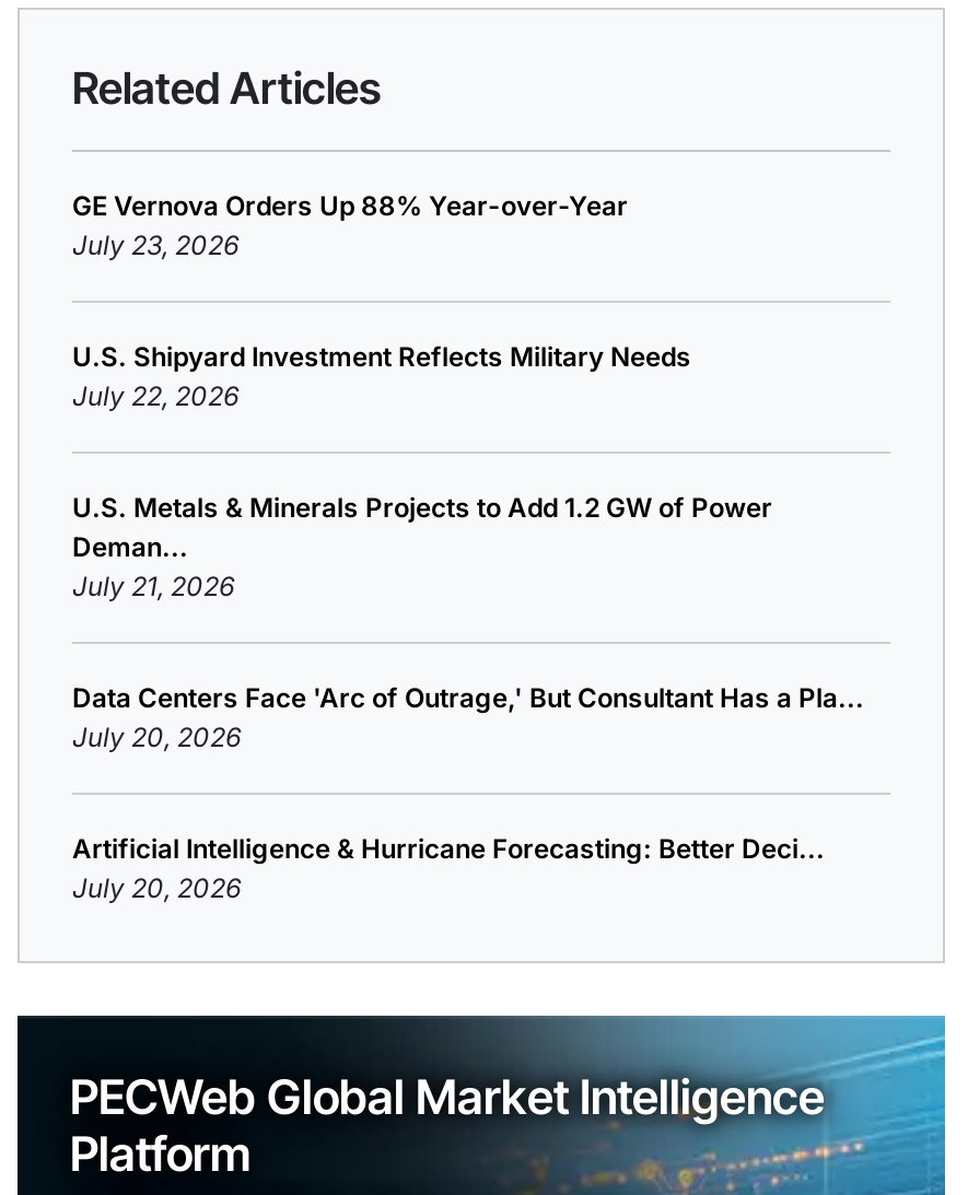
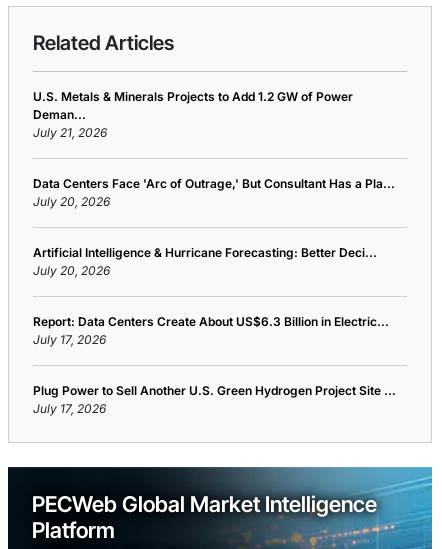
- GE Vernova Orders Up 88% Year-over-Year
- July 23, 2026
- U.S. Shipyard Investment Reflects Military Needs
- July 22, 2026

moved up: U.S. Metals & Minerals Projects to Add 1.2 GW of Power | Deman... | July 21, 2026 | Data Centers Face 'Arc of Outrage,' But Consultant Has a Pla... | July 20, 2026 | Artificial Intelligence & Hurricane Forecasting: Better Deci... | July 20, 2026

+ Report: Data Centers Create About US$6.3 Billion in Electric...
+ July 17, 2026
+ Plug Power to Sell Another U.S. Green Hydrogen Project Site ...
+ July 17, 2026
